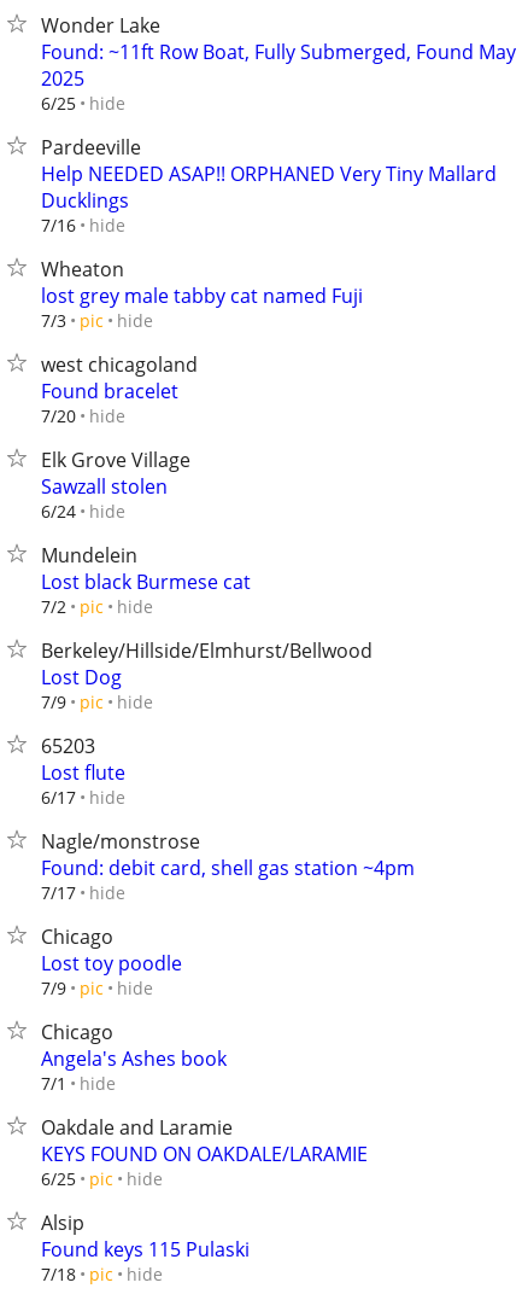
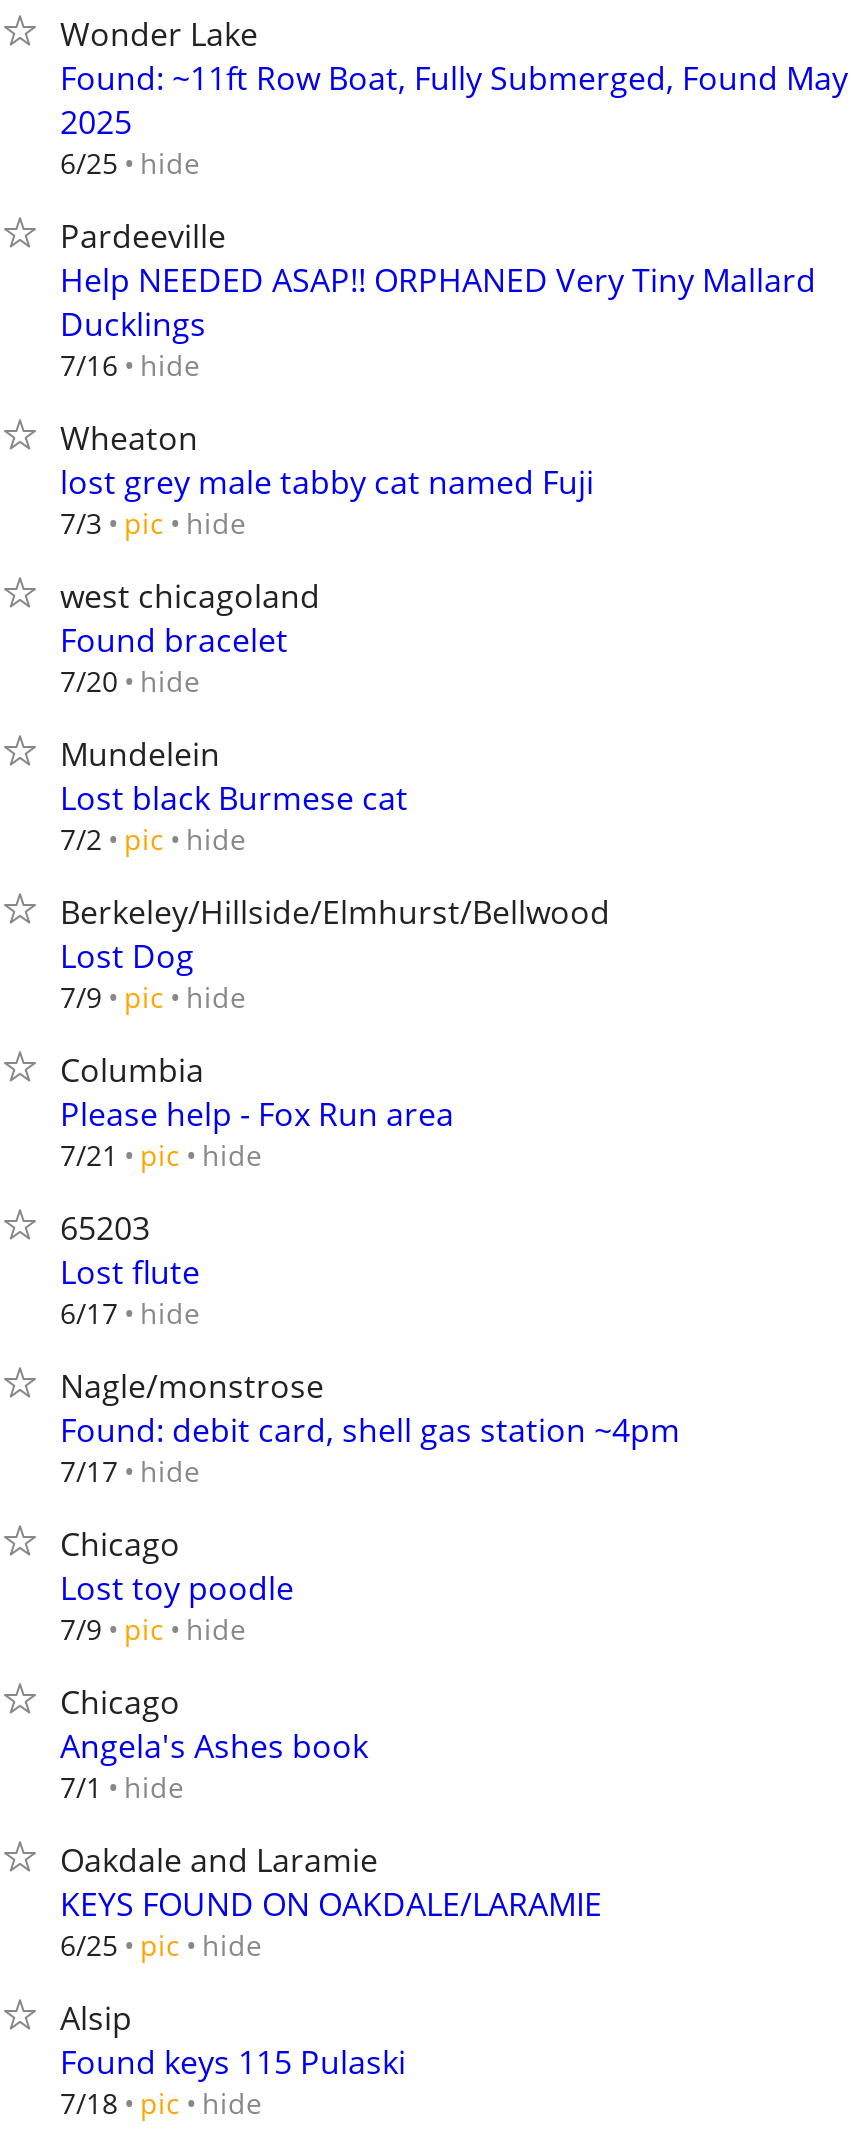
- Elk Grove Village
- Sawzall stolen
- 6/24 hide

moved up: Mundelein | Lost black Burmese cat | 7/2 pic hide | Berkeley/Hillside/Elmhurst/Bellwood | Lost Dog | 7/9 pic hide

+ Columbia
+ Please help - Fox Run area
+ 7/21 pic hide
